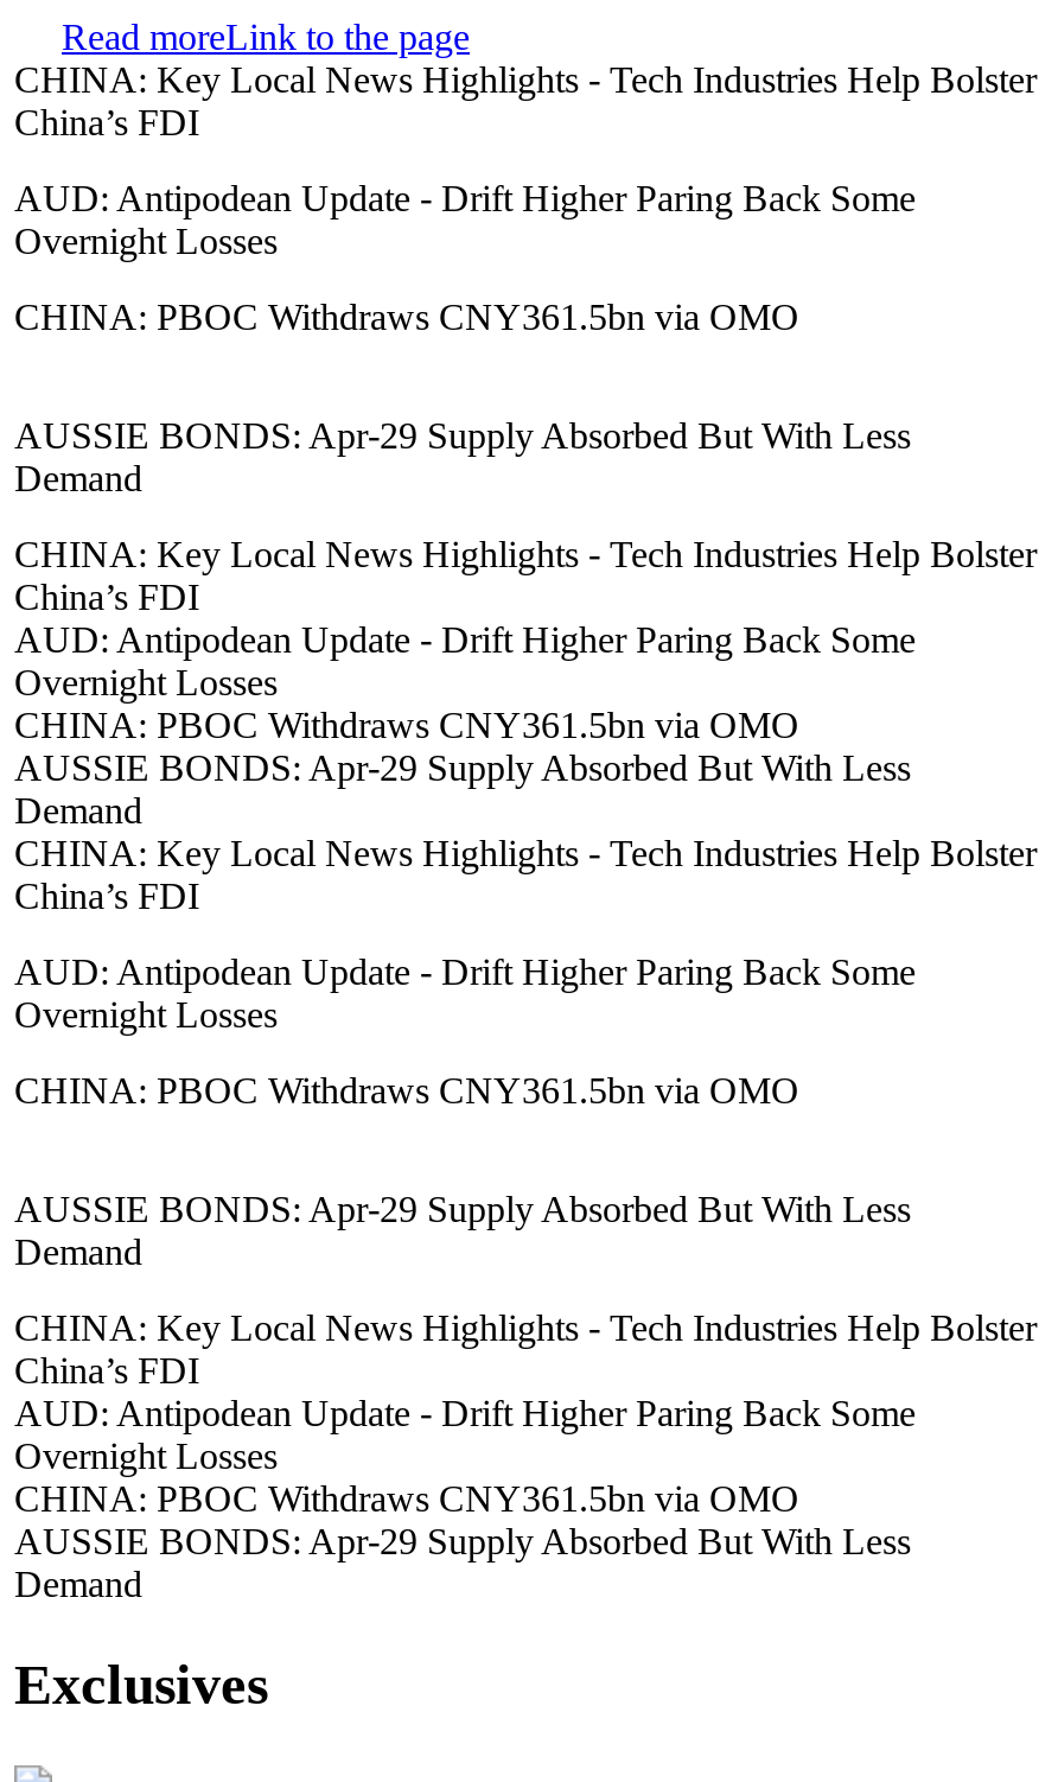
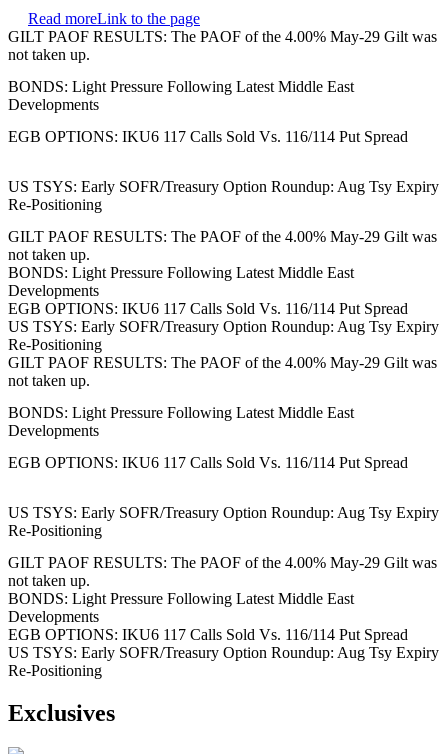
- CHINA: Key Local News Highlights - Tech Industries Help Bolster
- China’s FDI
+ GILT PAOF RESULTS: The PAOF of the 4.00% May-29 Gilt was
+ not taken up.

- AUD: Antipodean Update - Drift Higher Paring Back Some
- Overnight Losses
+ BONDS: Light Pressure Following Latest Middle East
+ Developments

- CHINA: PBOC Withdraws CNY361.5bn via OMO
+ EGB OPTIONS: IKU6 117 Calls Sold Vs. 116/114 Put Spread

- AUSSIE BONDS: Apr-29 Supply Absorbed But With Less
- Demand
+ US TSYS: Early SOFR/Treasury Option Roundup: Aug Tsy Expiry
+ Re-Positioning

- CHINA: Key Local News Highlights - Tech Industries Help Bolster
- China’s FDI
- AUD: Antipodean Update - Drift Higher Paring Back Some
- Overnight Losses
- CHINA: PBOC Withdraws CNY361.5bn via OMO
- AUSSIE BONDS: Apr-29 Supply Absorbed But With Less
- Demand
- CHINA: Key Local News Highlights - Tech Industries Help Bolster
- China’s FDI
+ GILT PAOF RESULTS: The PAOF of the 4.00% May-29 Gilt was
+ not taken up.
+ BONDS: Light Pressure Following Latest Middle East
+ Developments
+ EGB OPTIONS: IKU6 117 Calls Sold Vs. 116/114 Put Spread
+ US TSYS: Early SOFR/Treasury Option Roundup: Aug Tsy Expiry
+ Re-Positioning
+ GILT PAOF RESULTS: The PAOF of the 4.00% May-29 Gilt was
+ not taken up.

- AUD: Antipodean Update - Drift Higher Paring Back Some
- Overnight Losses
+ BONDS: Light Pressure Following Latest Middle East
+ Developments

- CHINA: PBOC Withdraws CNY361.5bn via OMO
+ EGB OPTIONS: IKU6 117 Calls Sold Vs. 116/114 Put Spread

- AUSSIE BONDS: Apr-29 Supply Absorbed But With Less
- Demand
+ US TSYS: Early SOFR/Treasury Option Roundup: Aug Tsy Expiry
+ Re-Positioning

- CHINA: Key Local News Highlights - Tech Industries Help Bolster
- China’s FDI
- AUD: Antipodean Update - Drift Higher Paring Back Some
- Overnight Losses
- CHINA: PBOC Withdraws CNY361.5bn via OMO
- AUSSIE BONDS: Apr-29 Supply Absorbed But With Less
- Demand
+ GILT PAOF RESULTS: The PAOF of the 4.00% May-29 Gilt was
+ not taken up.
+ BONDS: Light Pressure Following Latest Middle East
+ Developments
+ EGB OPTIONS: IKU6 117 Calls Sold Vs. 116/114 Put Spread
+ US TSYS: Early SOFR/Treasury Option Roundup: Aug Tsy Expiry
+ Re-Positioning
